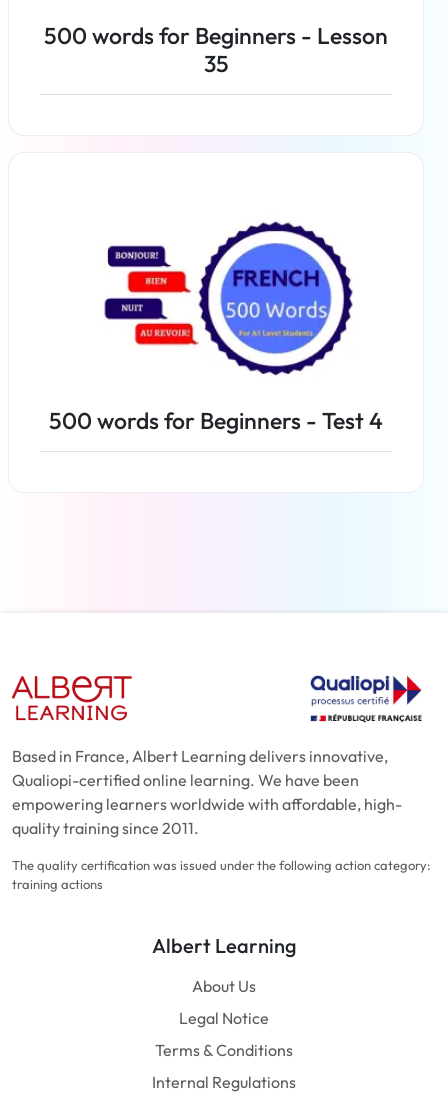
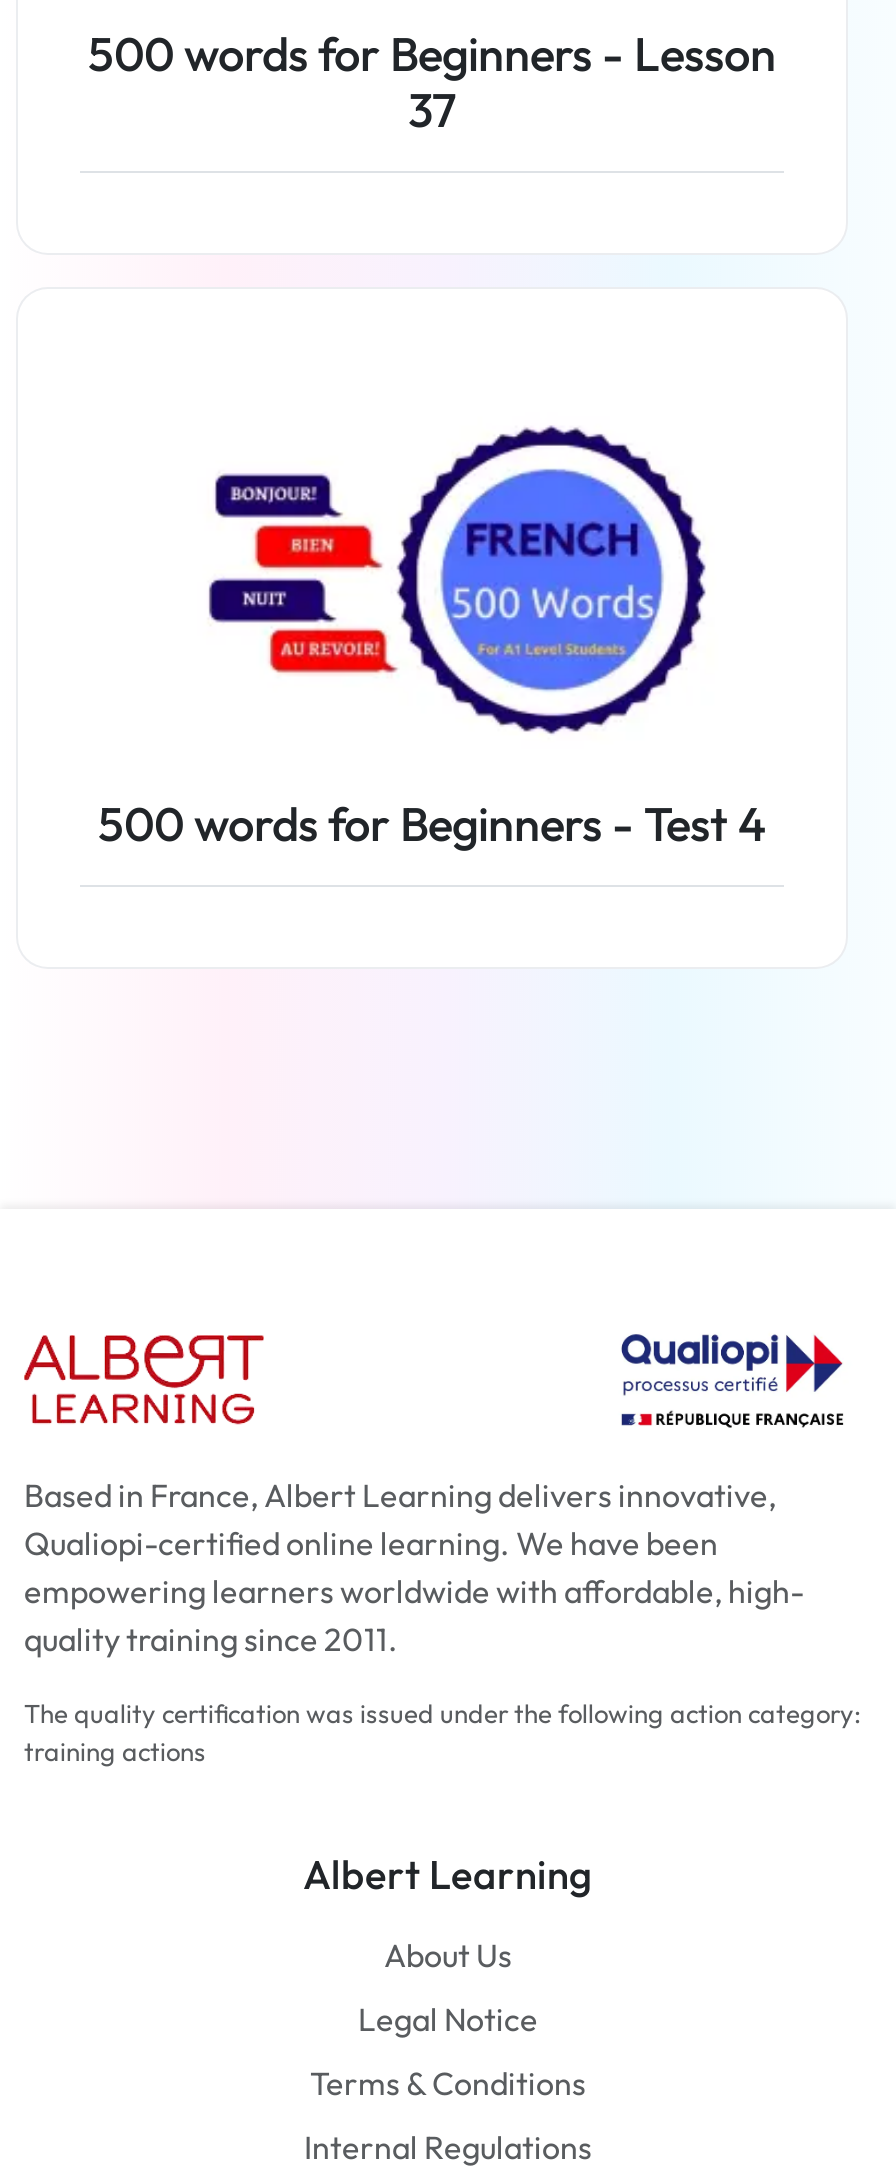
- 35
+ 37
